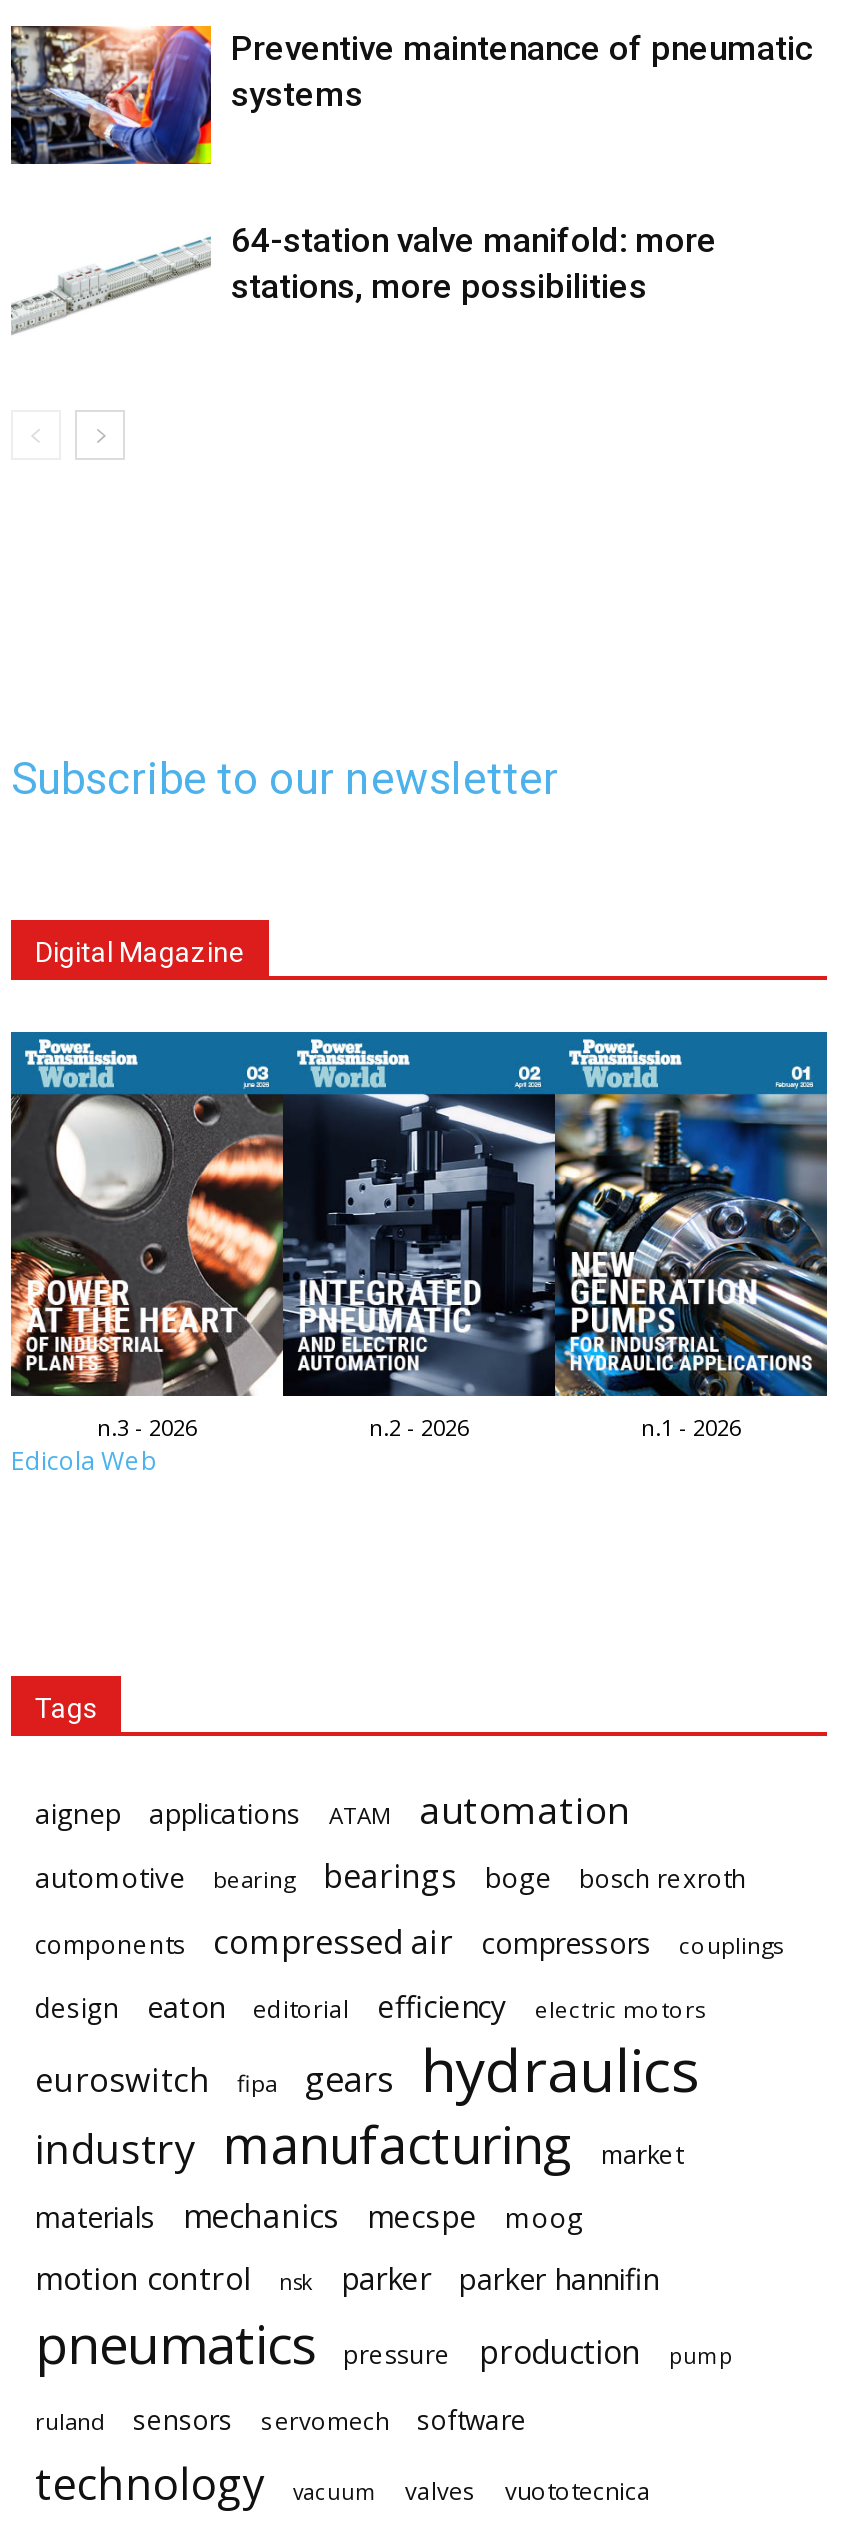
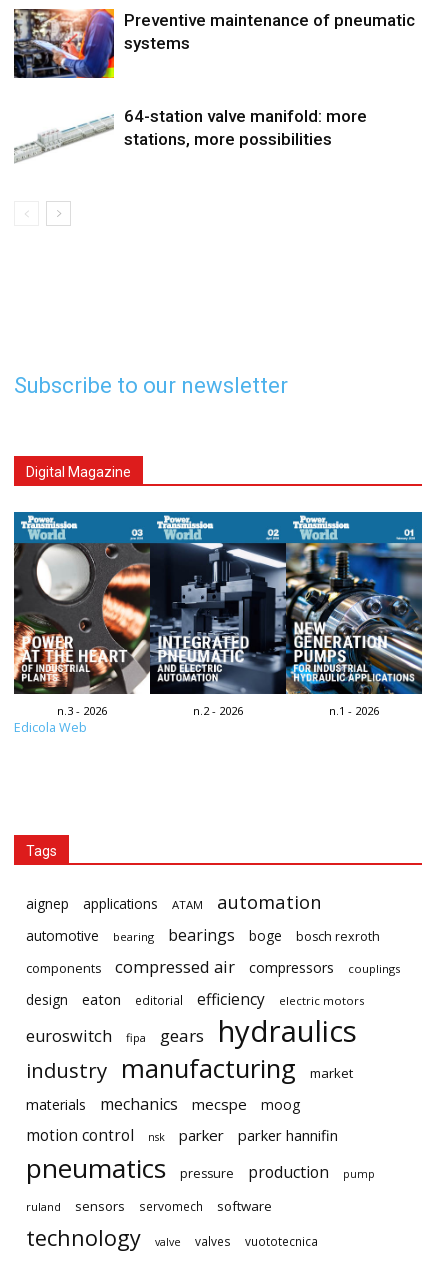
- vacuum
+ valve
